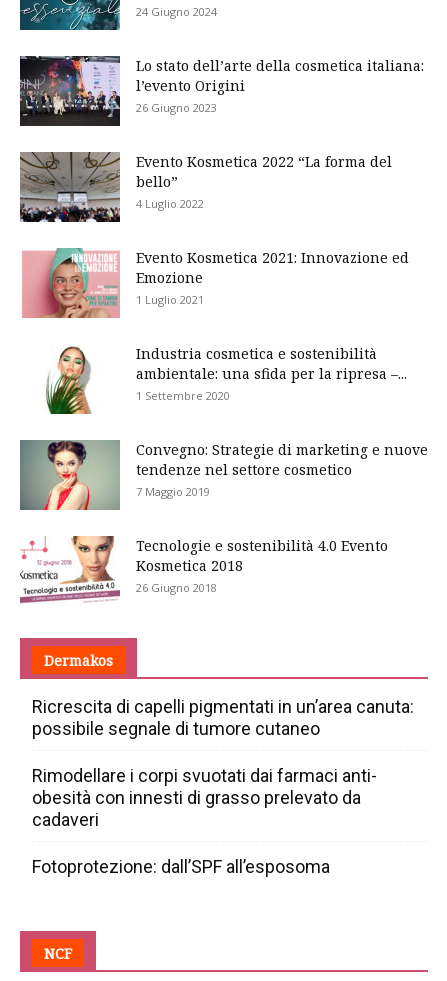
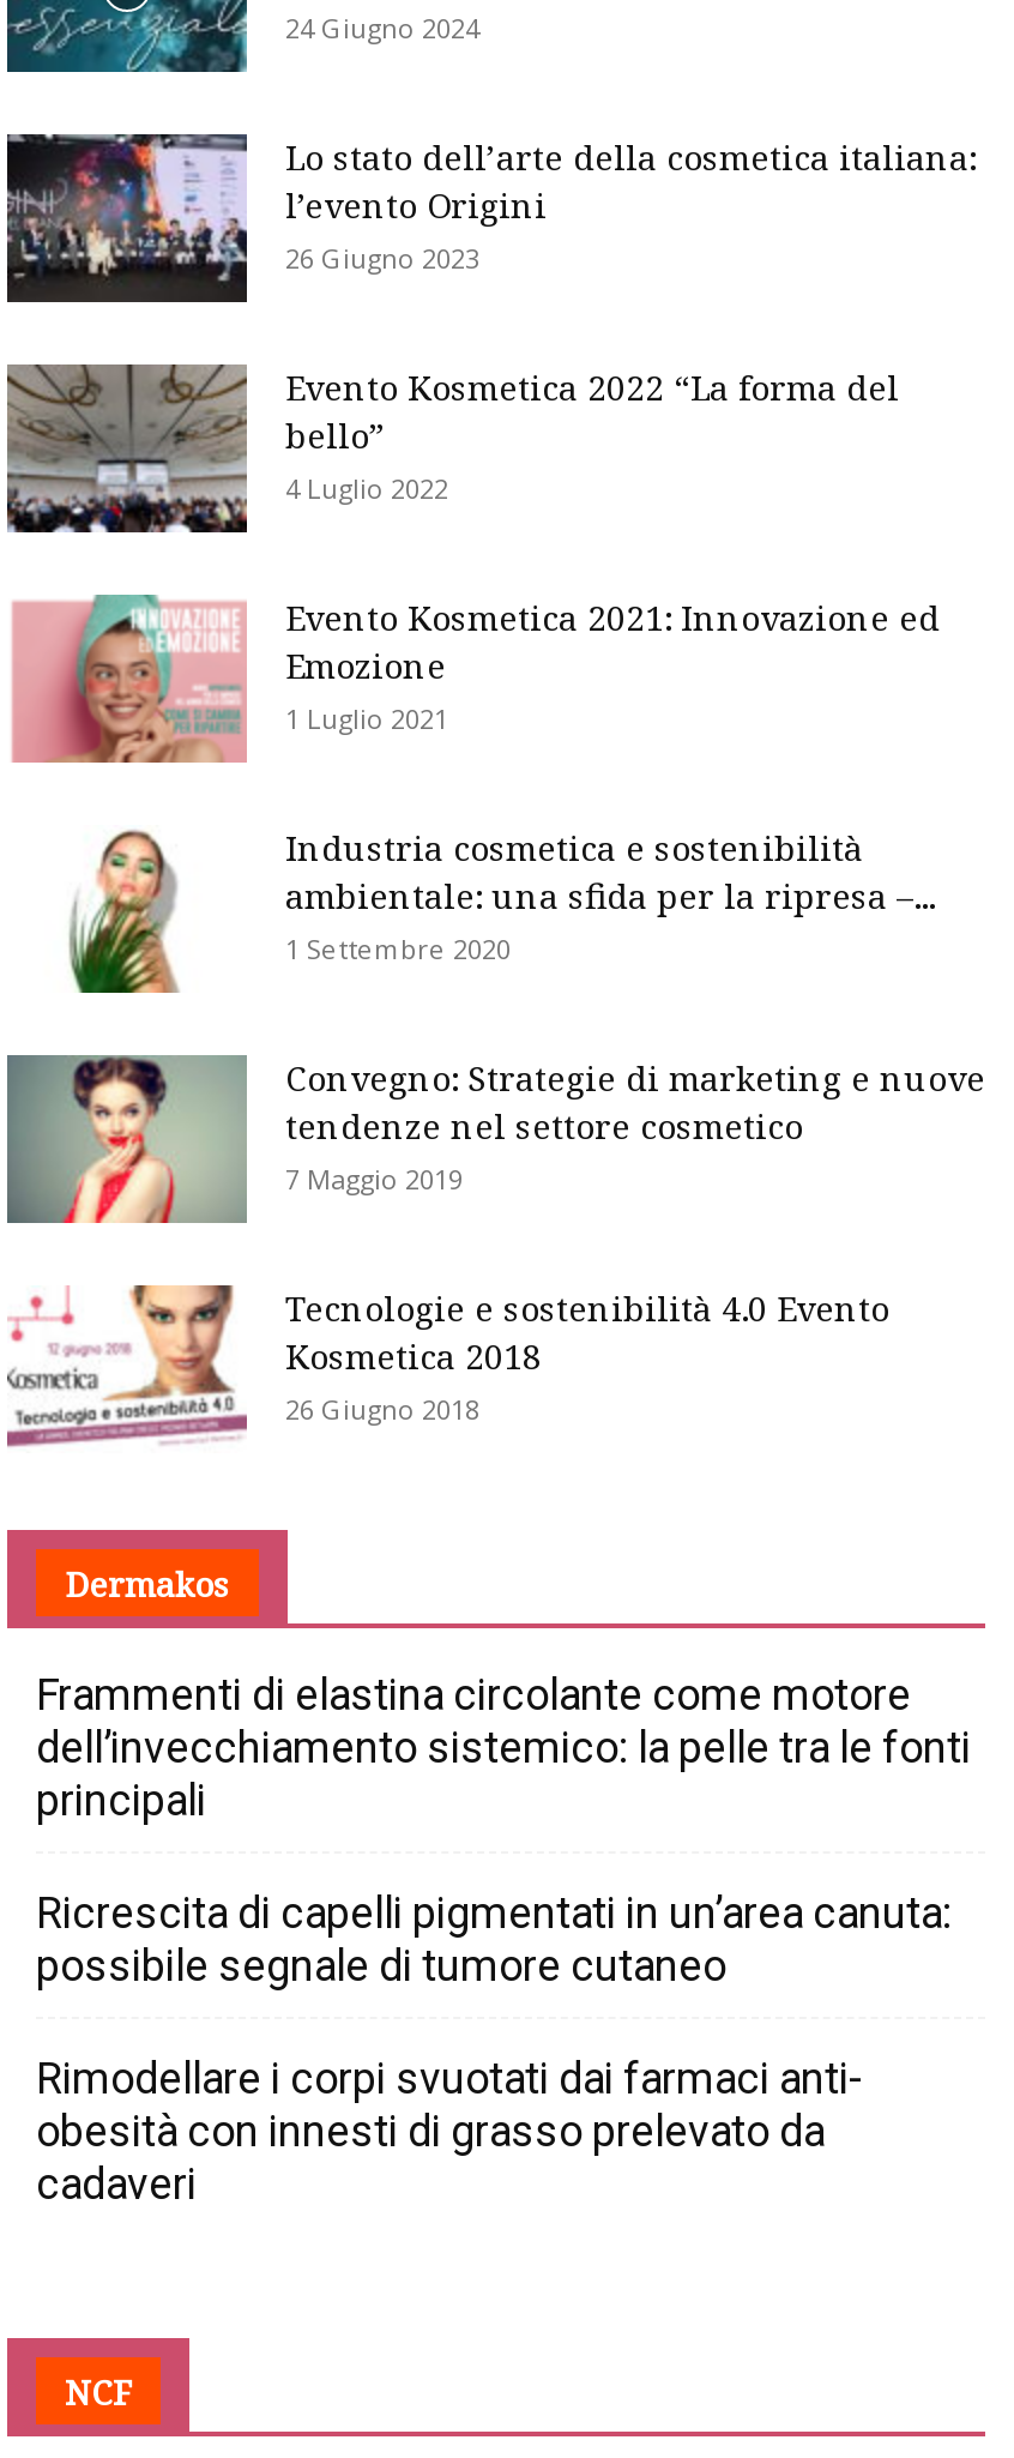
+ Frammenti di elastina circolante come motore
+ dell’invecchiamento sistemico: la pelle tra le fonti
+ principali

moved down: Ricrescita di capelli pigmentati in un’area canuta: | possibile segnale di tumore cutaneo | Rimodellare i corpi svuotati dai farmaci anti- | obesità con innesti di grasso prelevato da | cadaveri

- Fotoprotezione: dall’SPF all’esposoma
